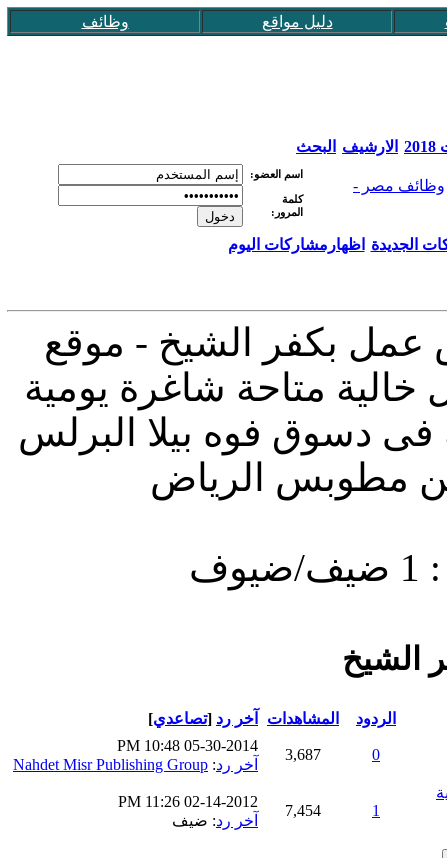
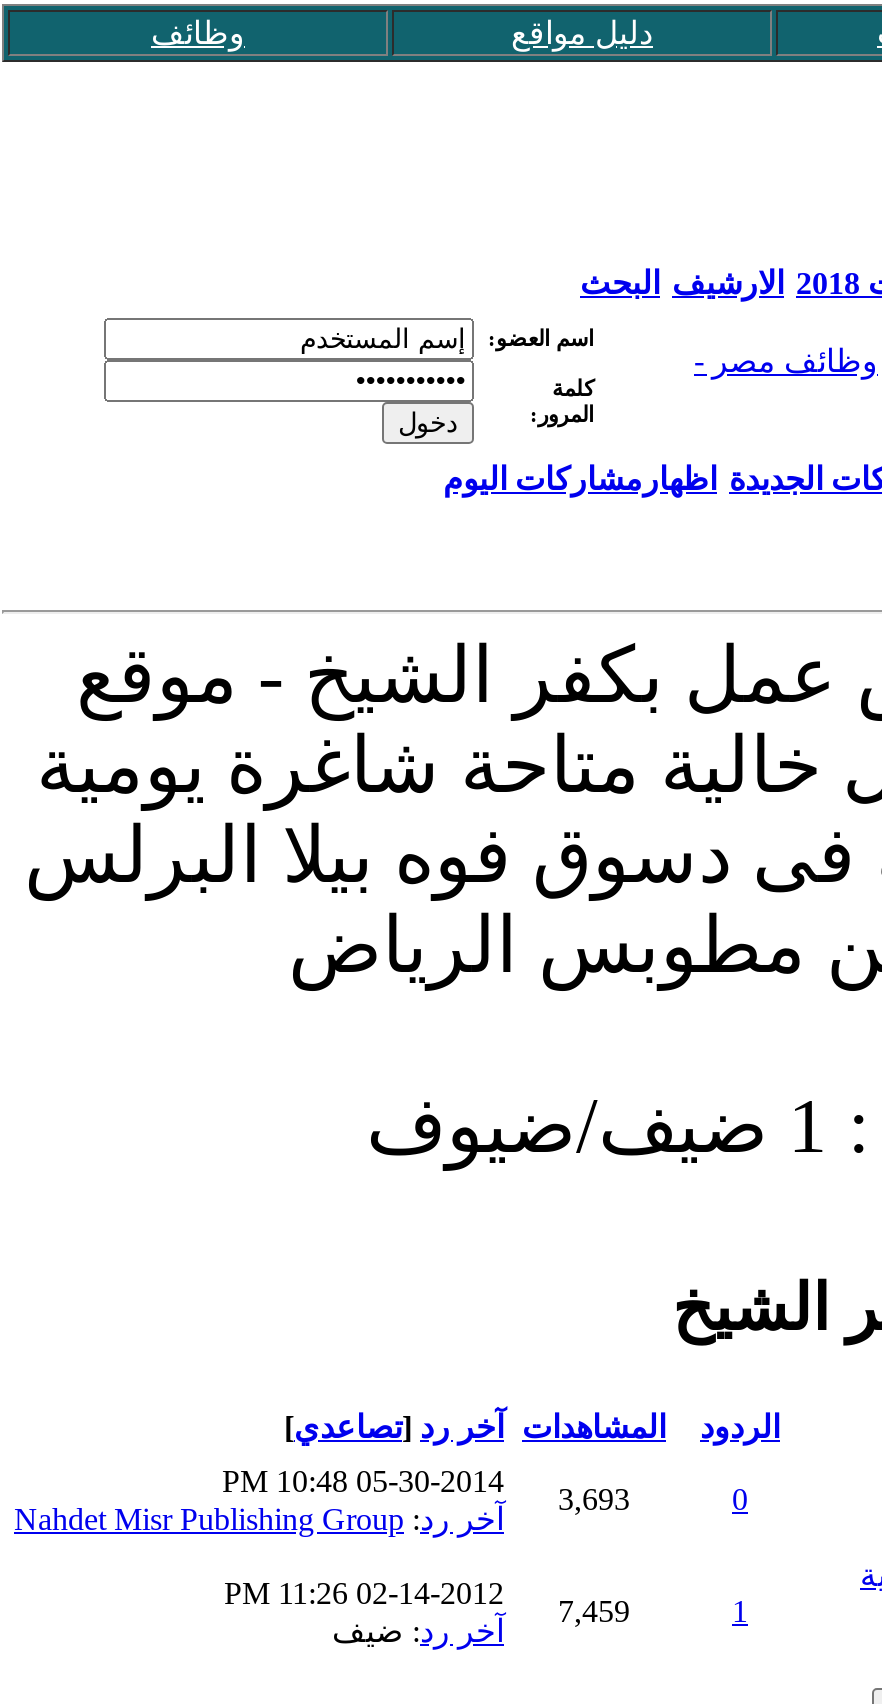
- 3,687
+ 3,693

- 7,454
+ 7,459
